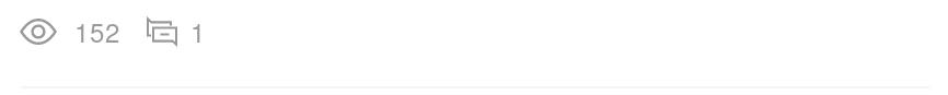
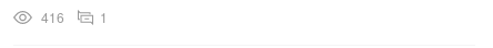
- 152 1
+ 416 1
